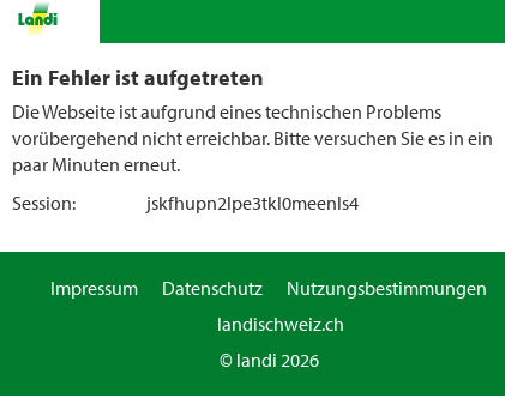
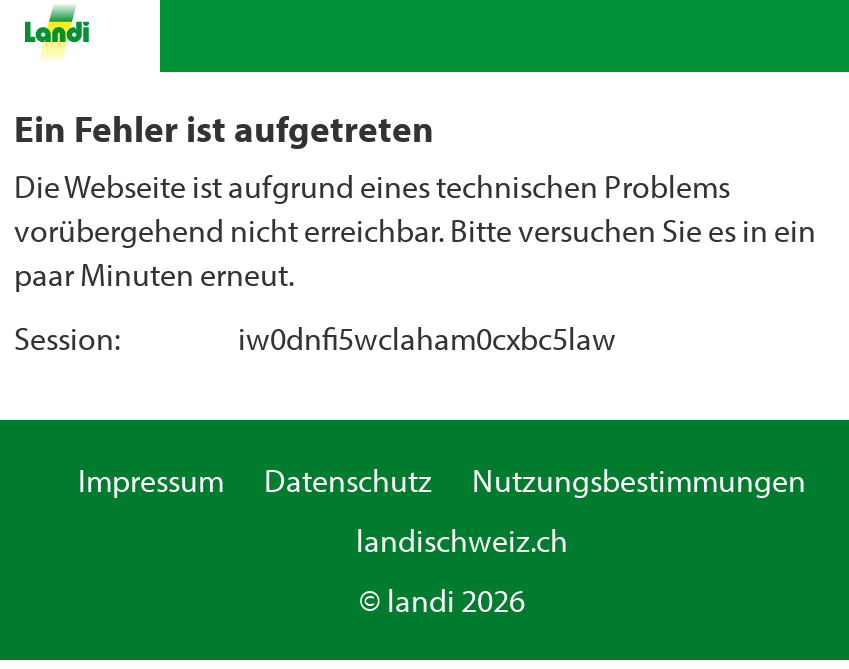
- jskfhupn2lpe3tkl0meenls4
+ iw0dnfi5wclaham0cxbc5law
